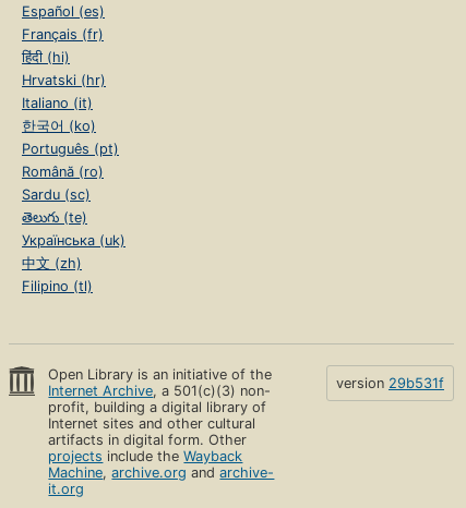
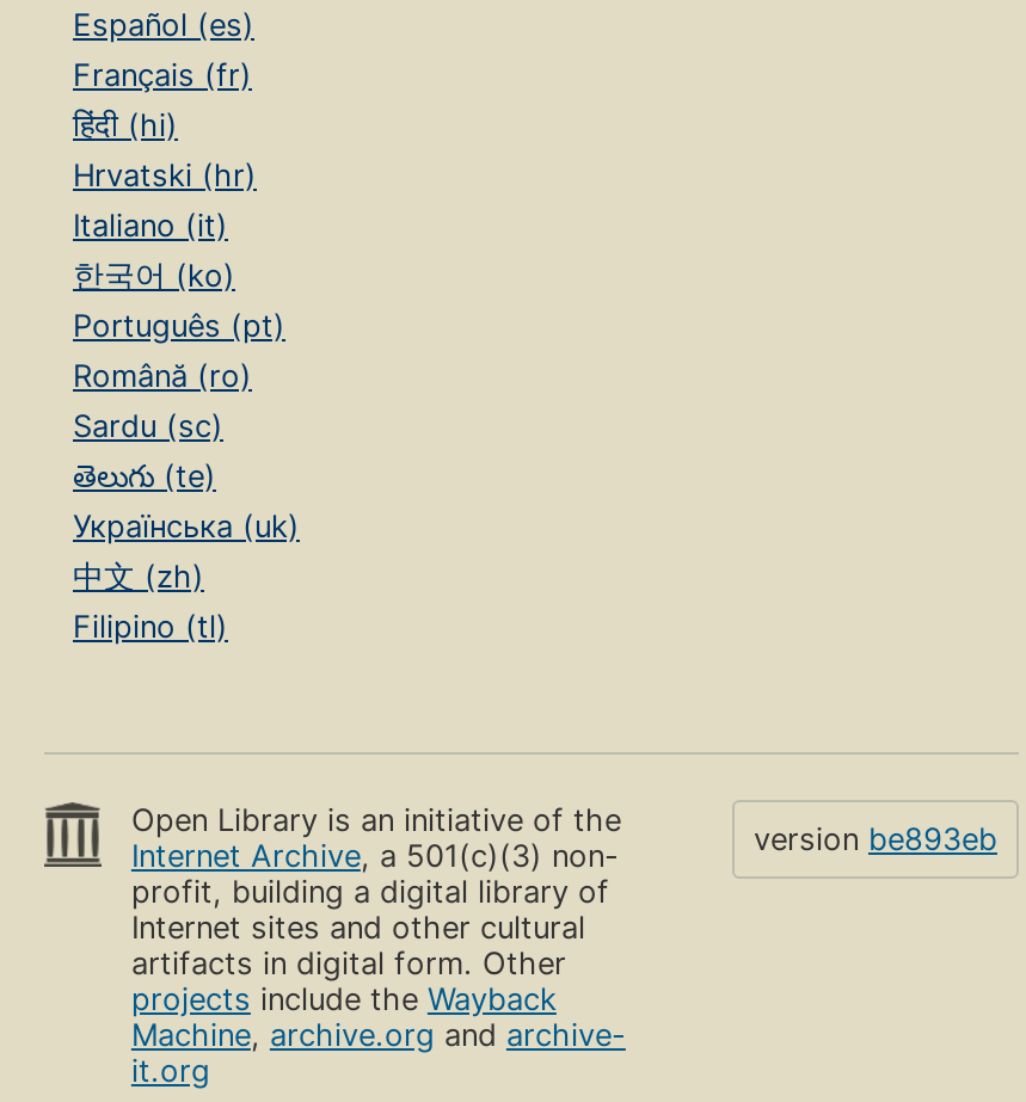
- version 29b531f
+ version be893eb
